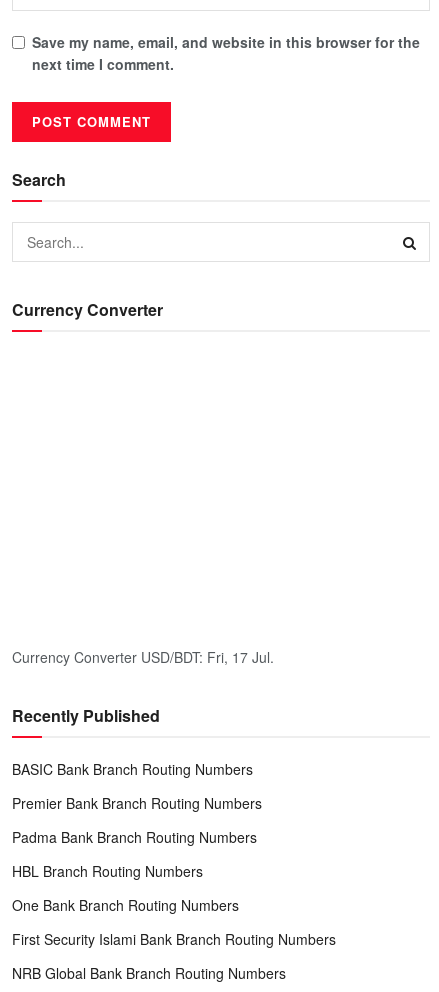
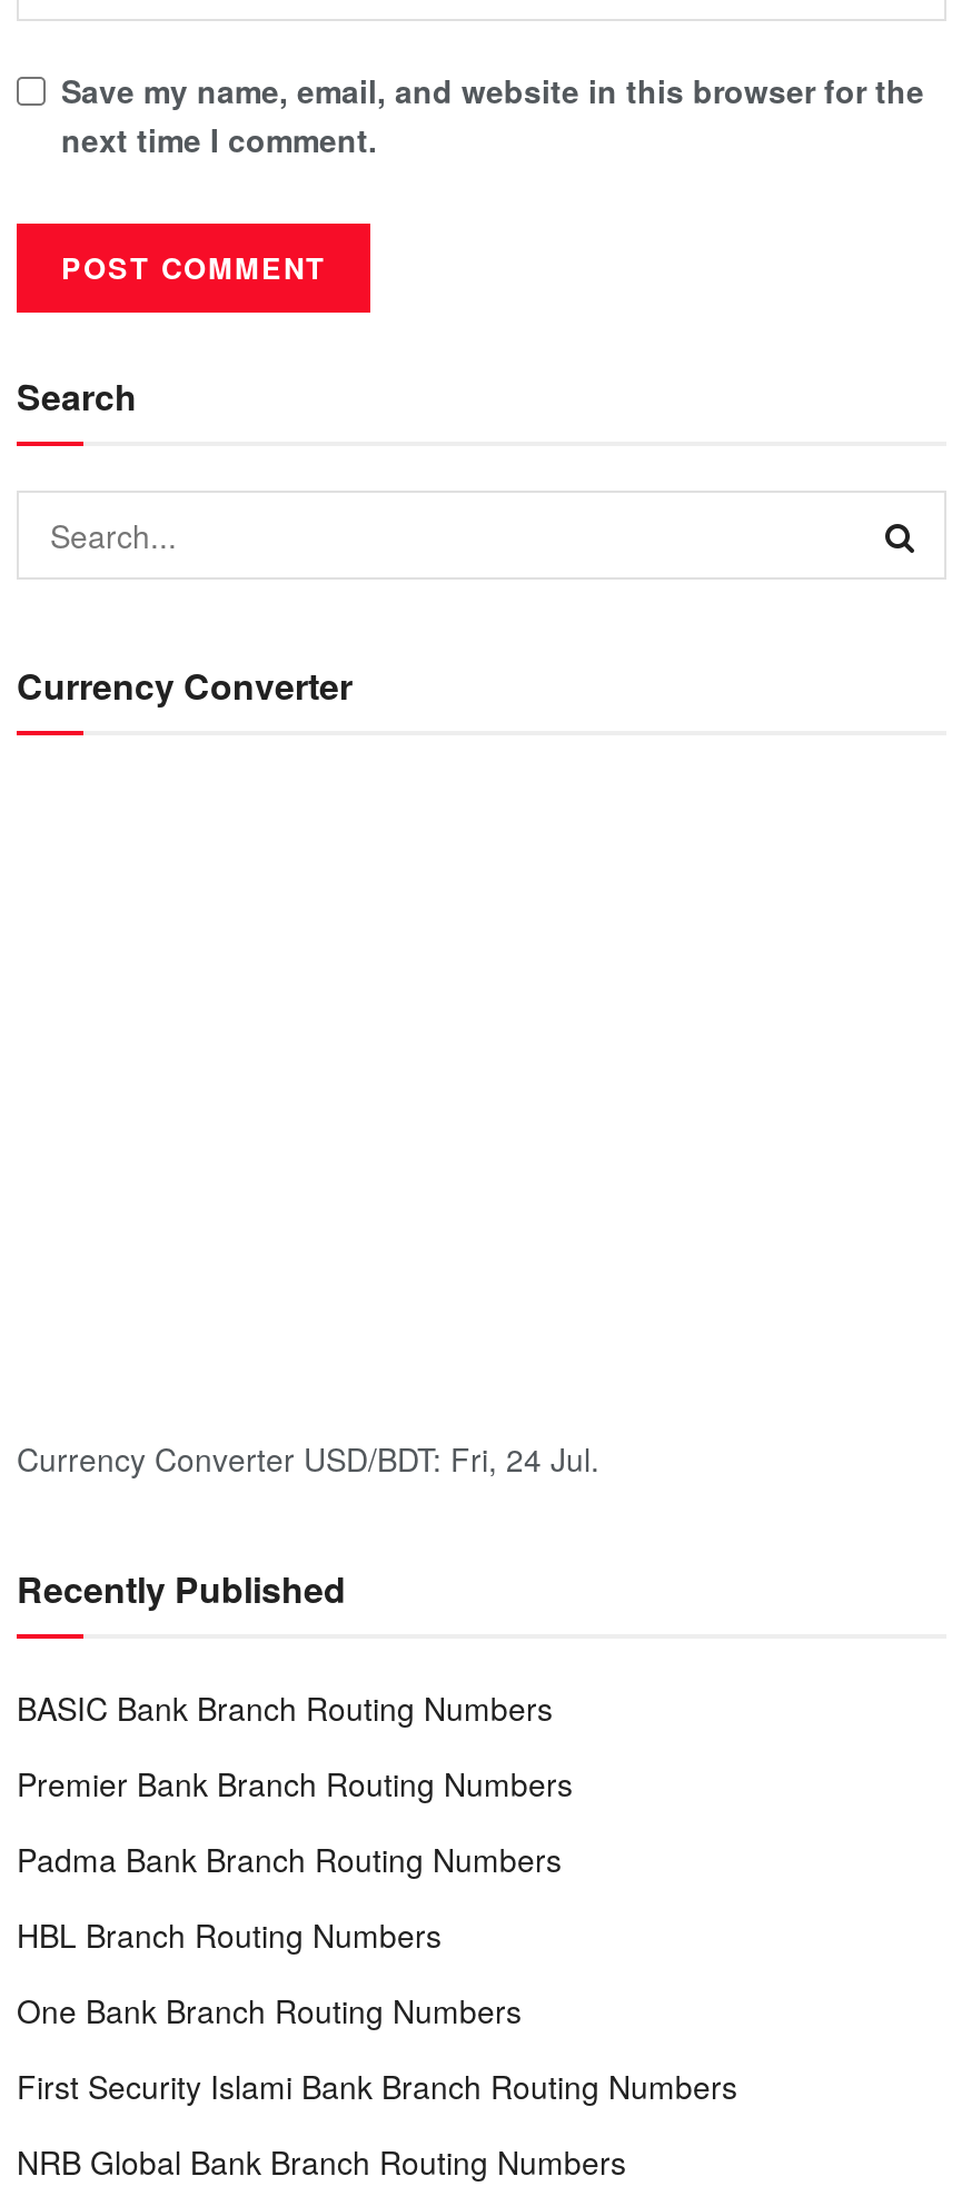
- Currency Converter USD/BDT: Fri, 17 Jul.
+ Currency Converter USD/BDT: Fri, 24 Jul.
